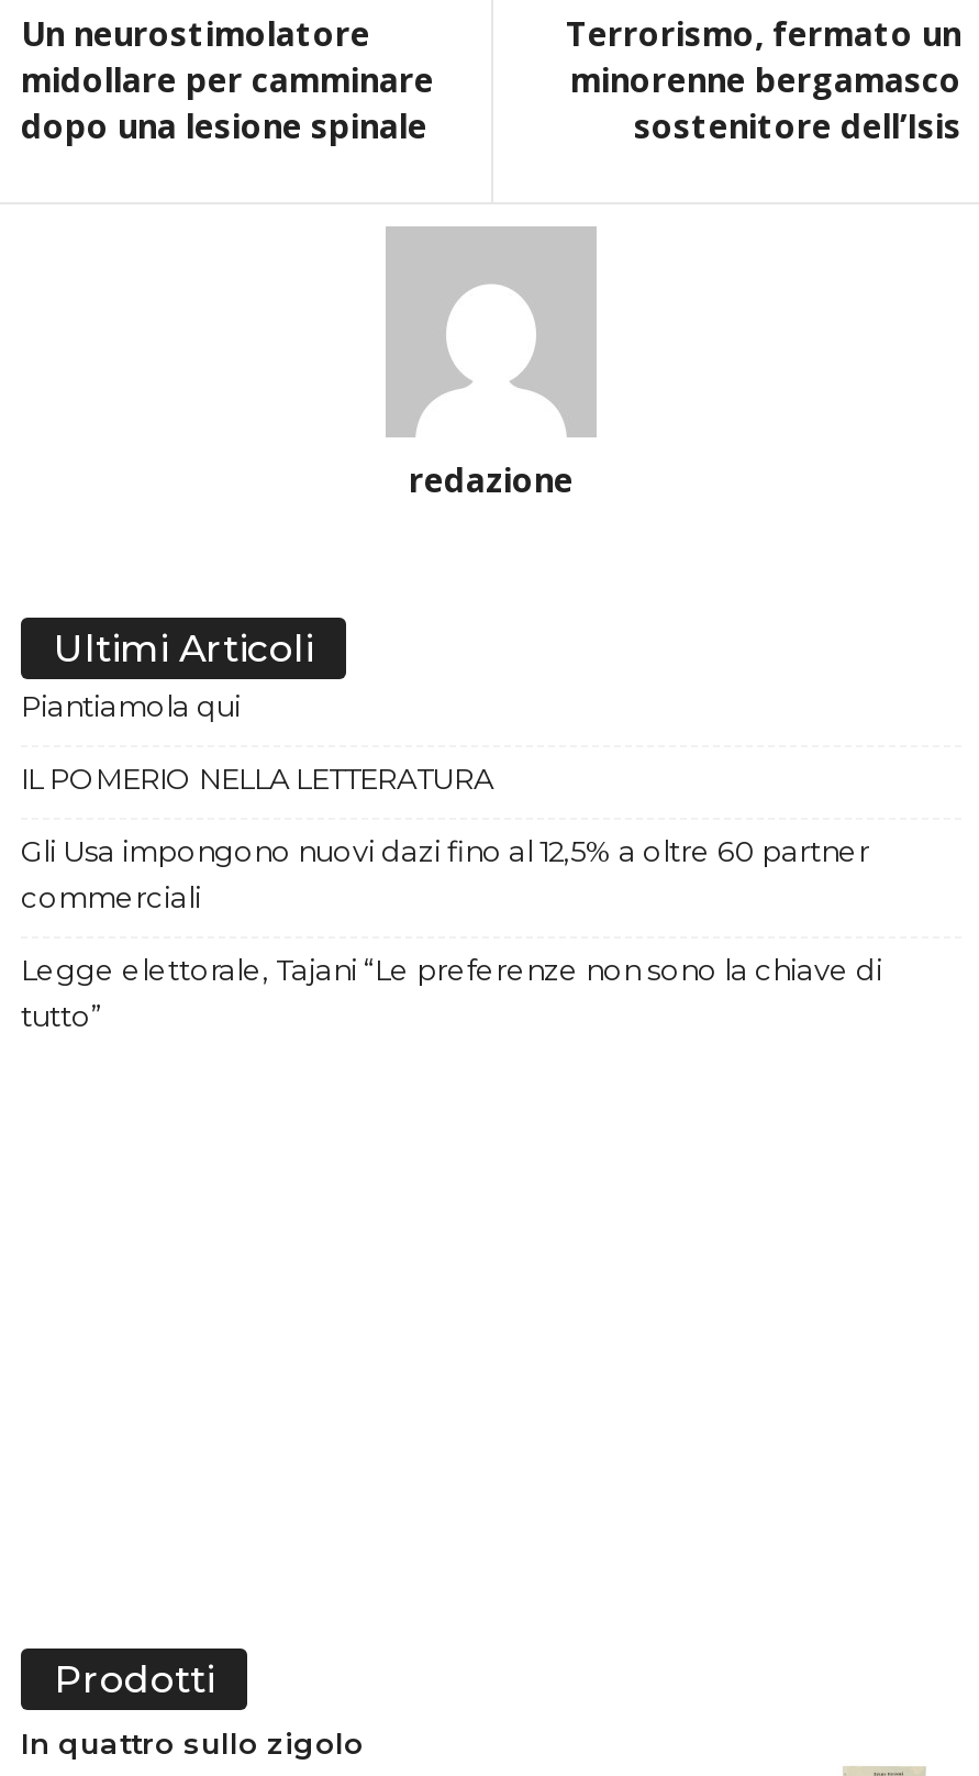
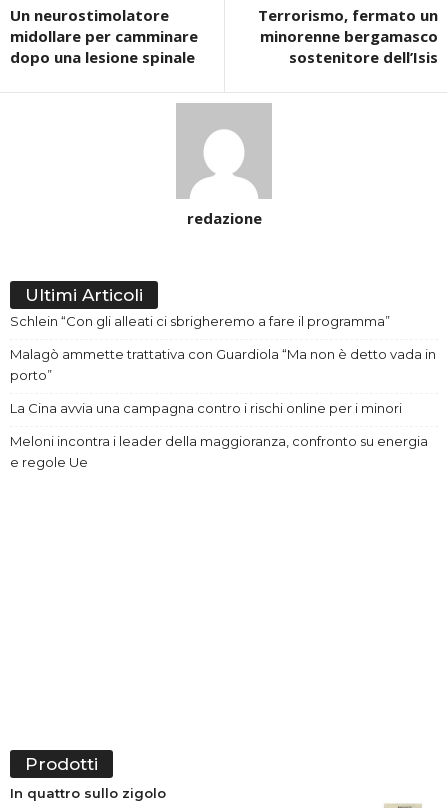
- Piantiamola qui
+ Schlein “Con gli alleati ci sbrigheremo a fare il programma”

- IL POMERIO NELLA LETTERATURA
+ Malagò ammette trattativa con Guardiola “Ma non è detto vada in
+ porto”

- Gli Usa impongono nuovi dazi fino al 12,5% a oltre 60 partner
- commerciali
+ La Cina avvia una campagna contro i rischi online per i minori

- Legge elettorale, Tajani “Le preferenze non sono la chiave di
- tutto”
+ Meloni incontra i leader della maggioranza, confronto su energia
+ e regole Ue
